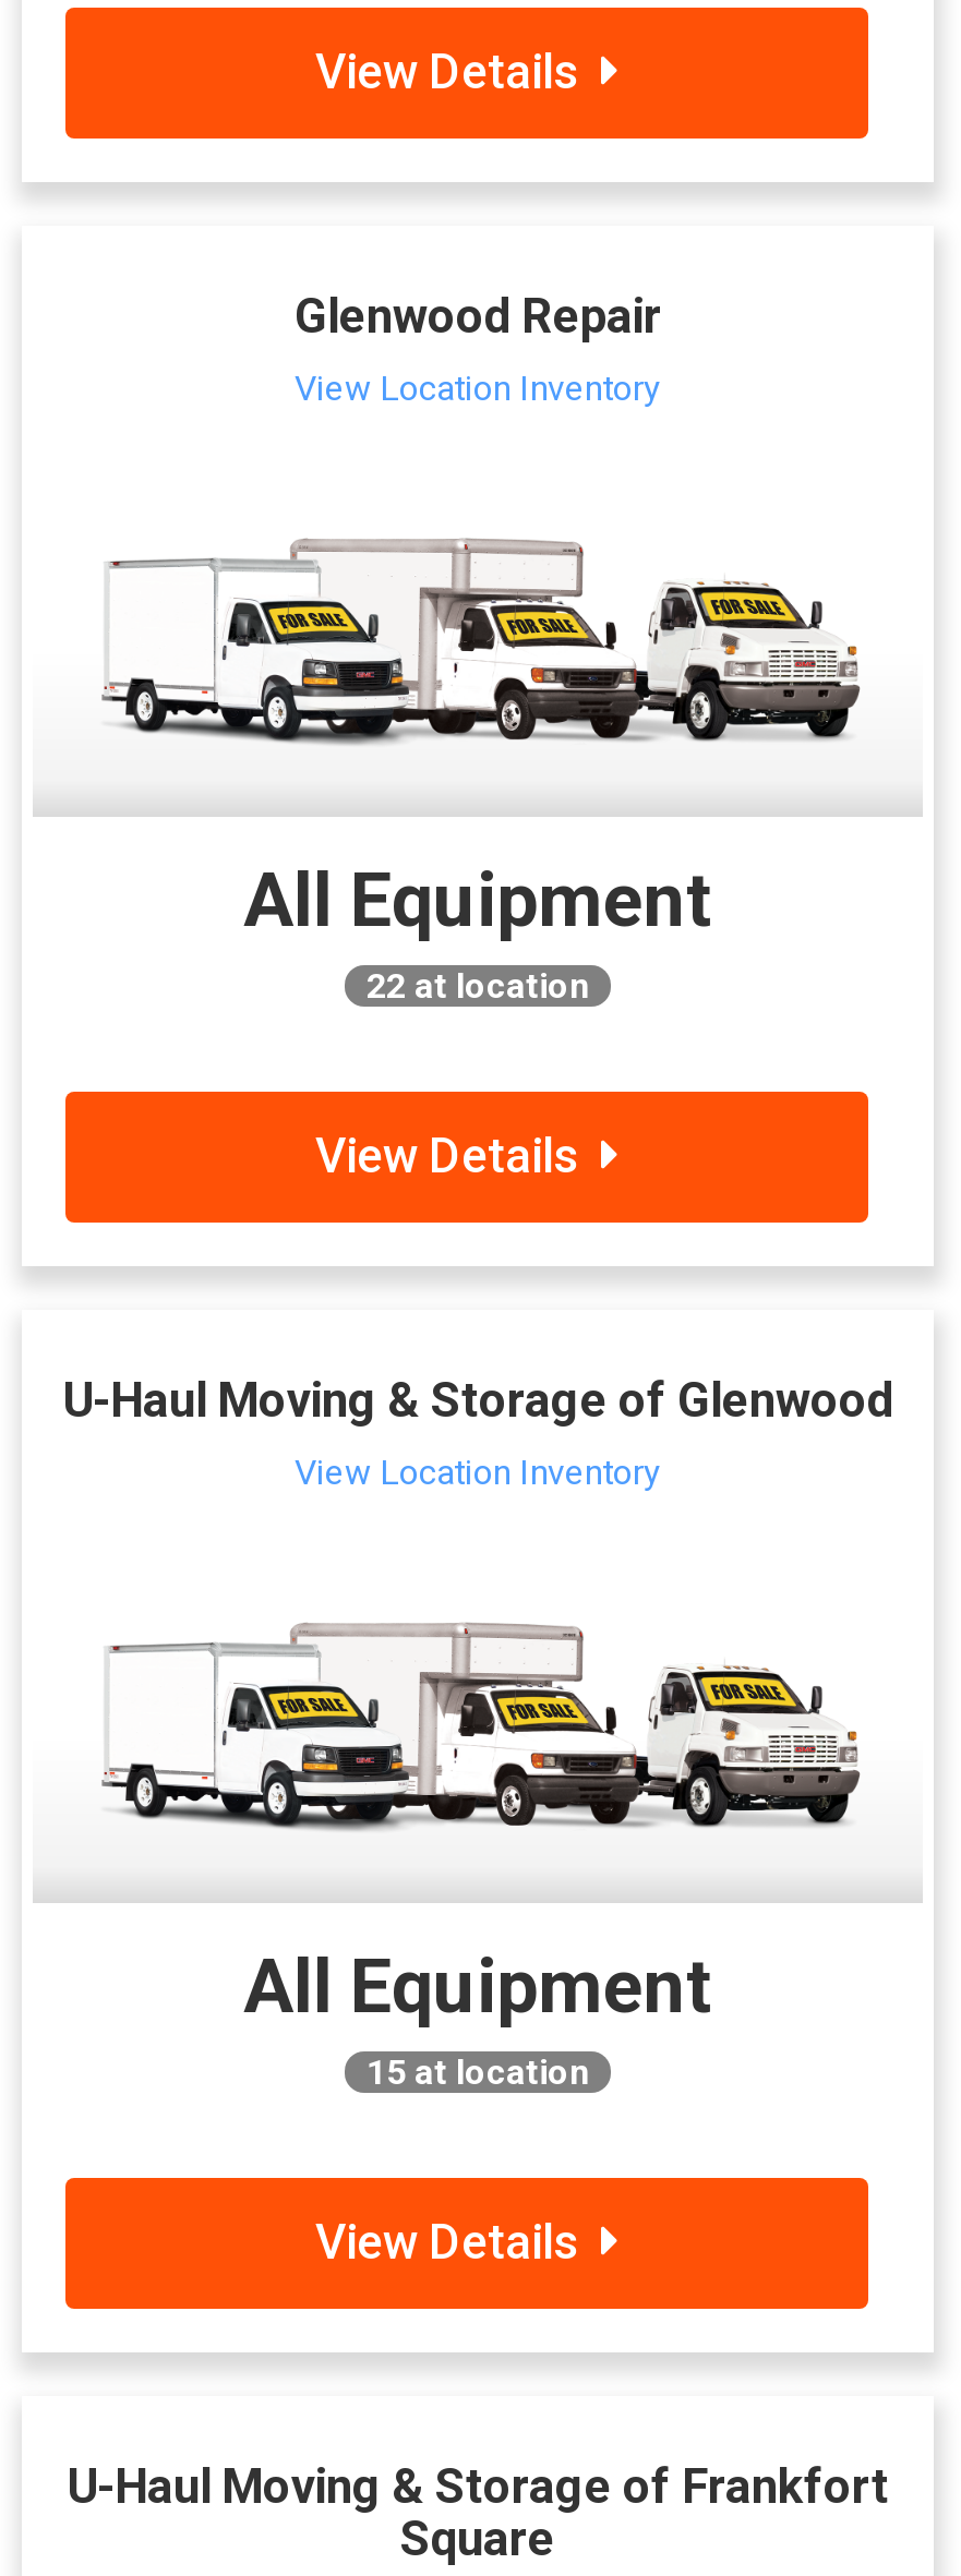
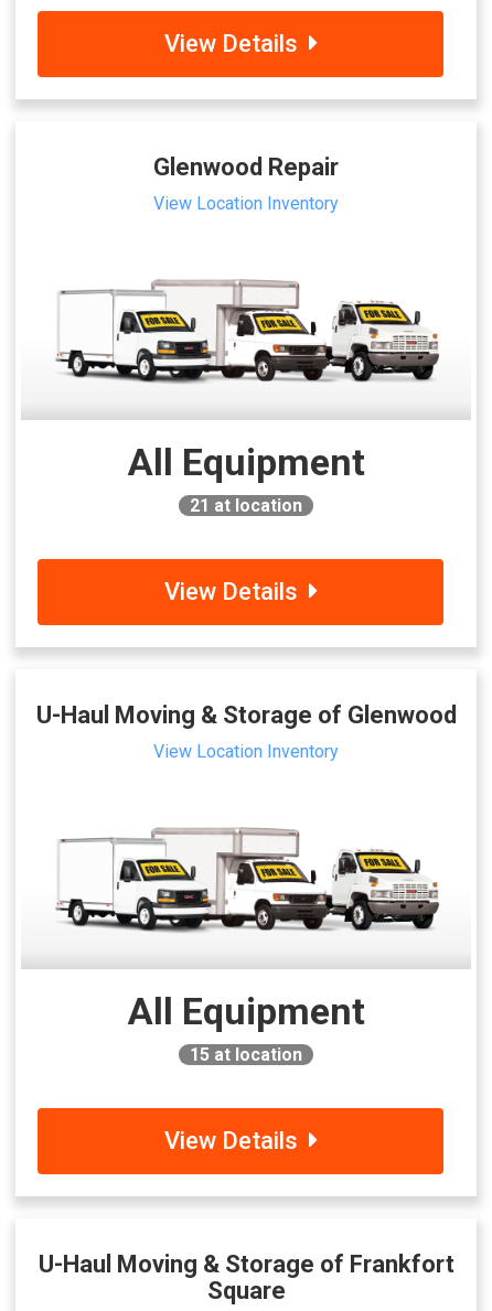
- 22at location
+ 21at location
